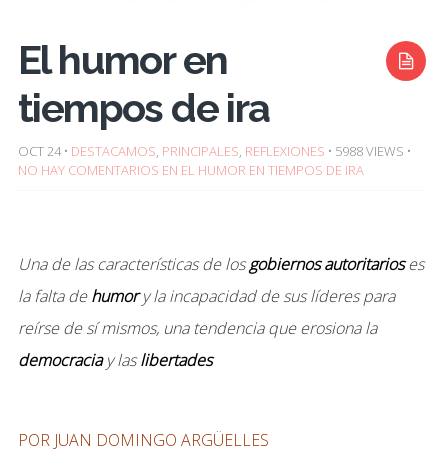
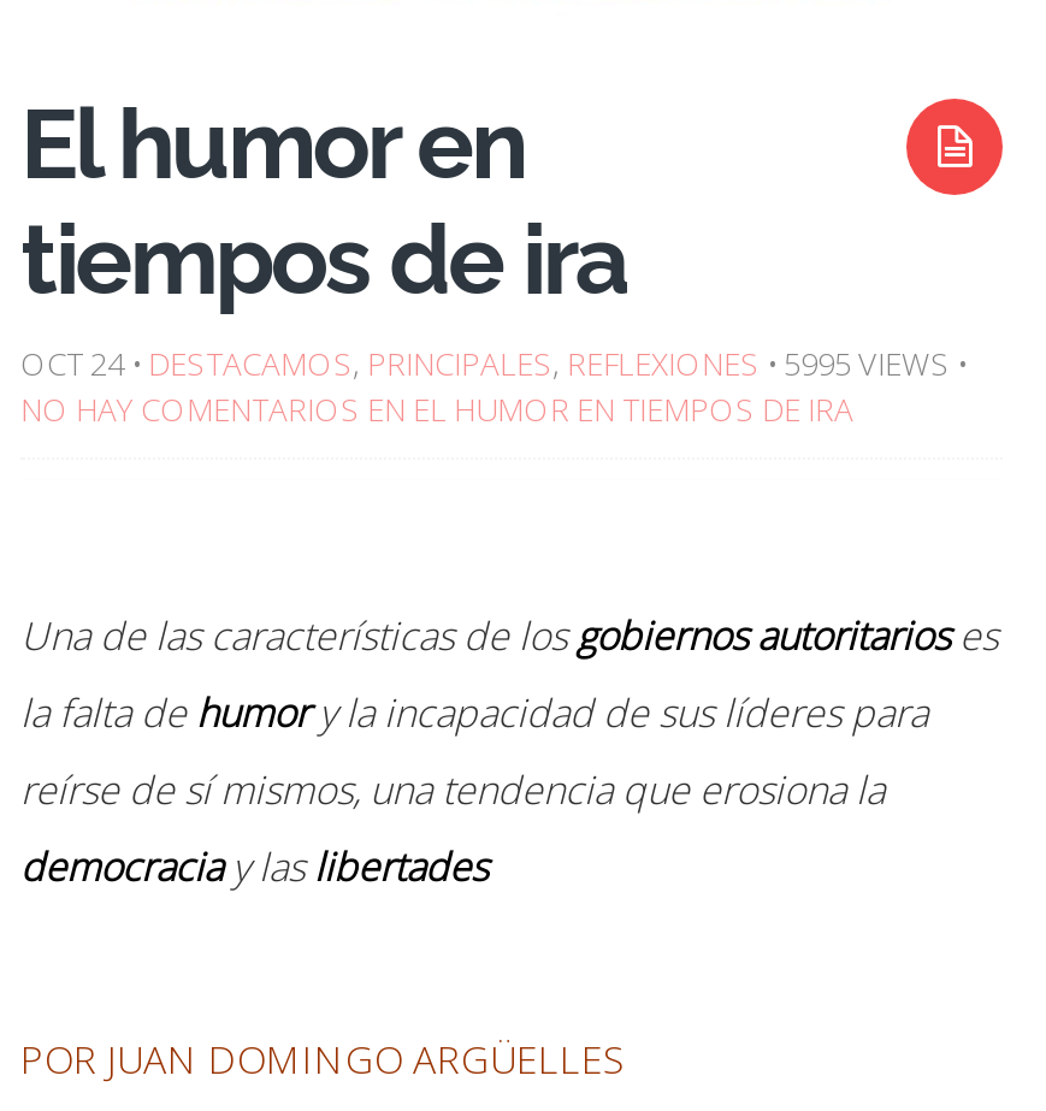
- OCT 24 • DESTACAMOS, PRINCIPALES, REFLEXIONES • 5988 VIEWS •
+ OCT 24 • DESTACAMOS, PRINCIPALES, REFLEXIONES • 5995 VIEWS •
